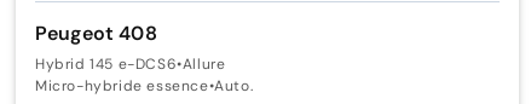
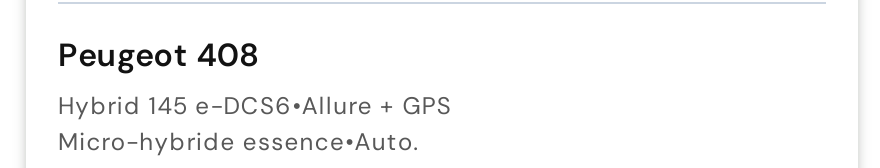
- Hybrid 145 e-DCS6•Allure
+ Hybrid 145 e-DCS6•Allure + GPS
